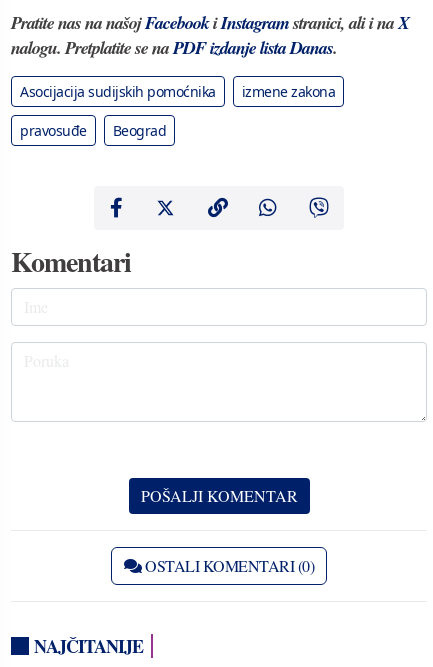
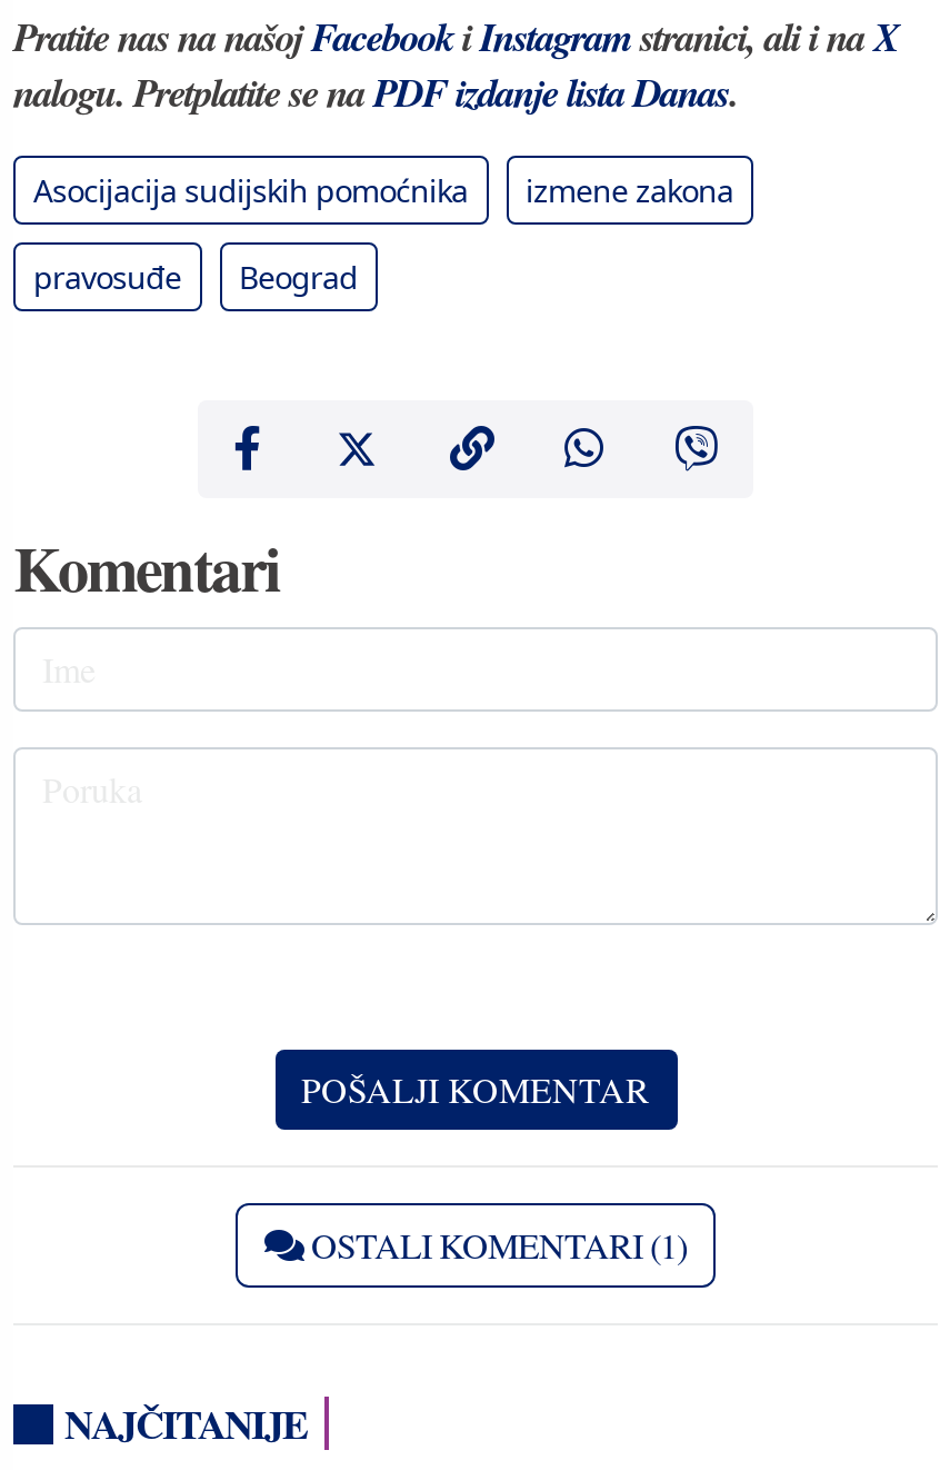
- OSTALI KOMENTARI (0)
+ OSTALI KOMENTARI (1)
